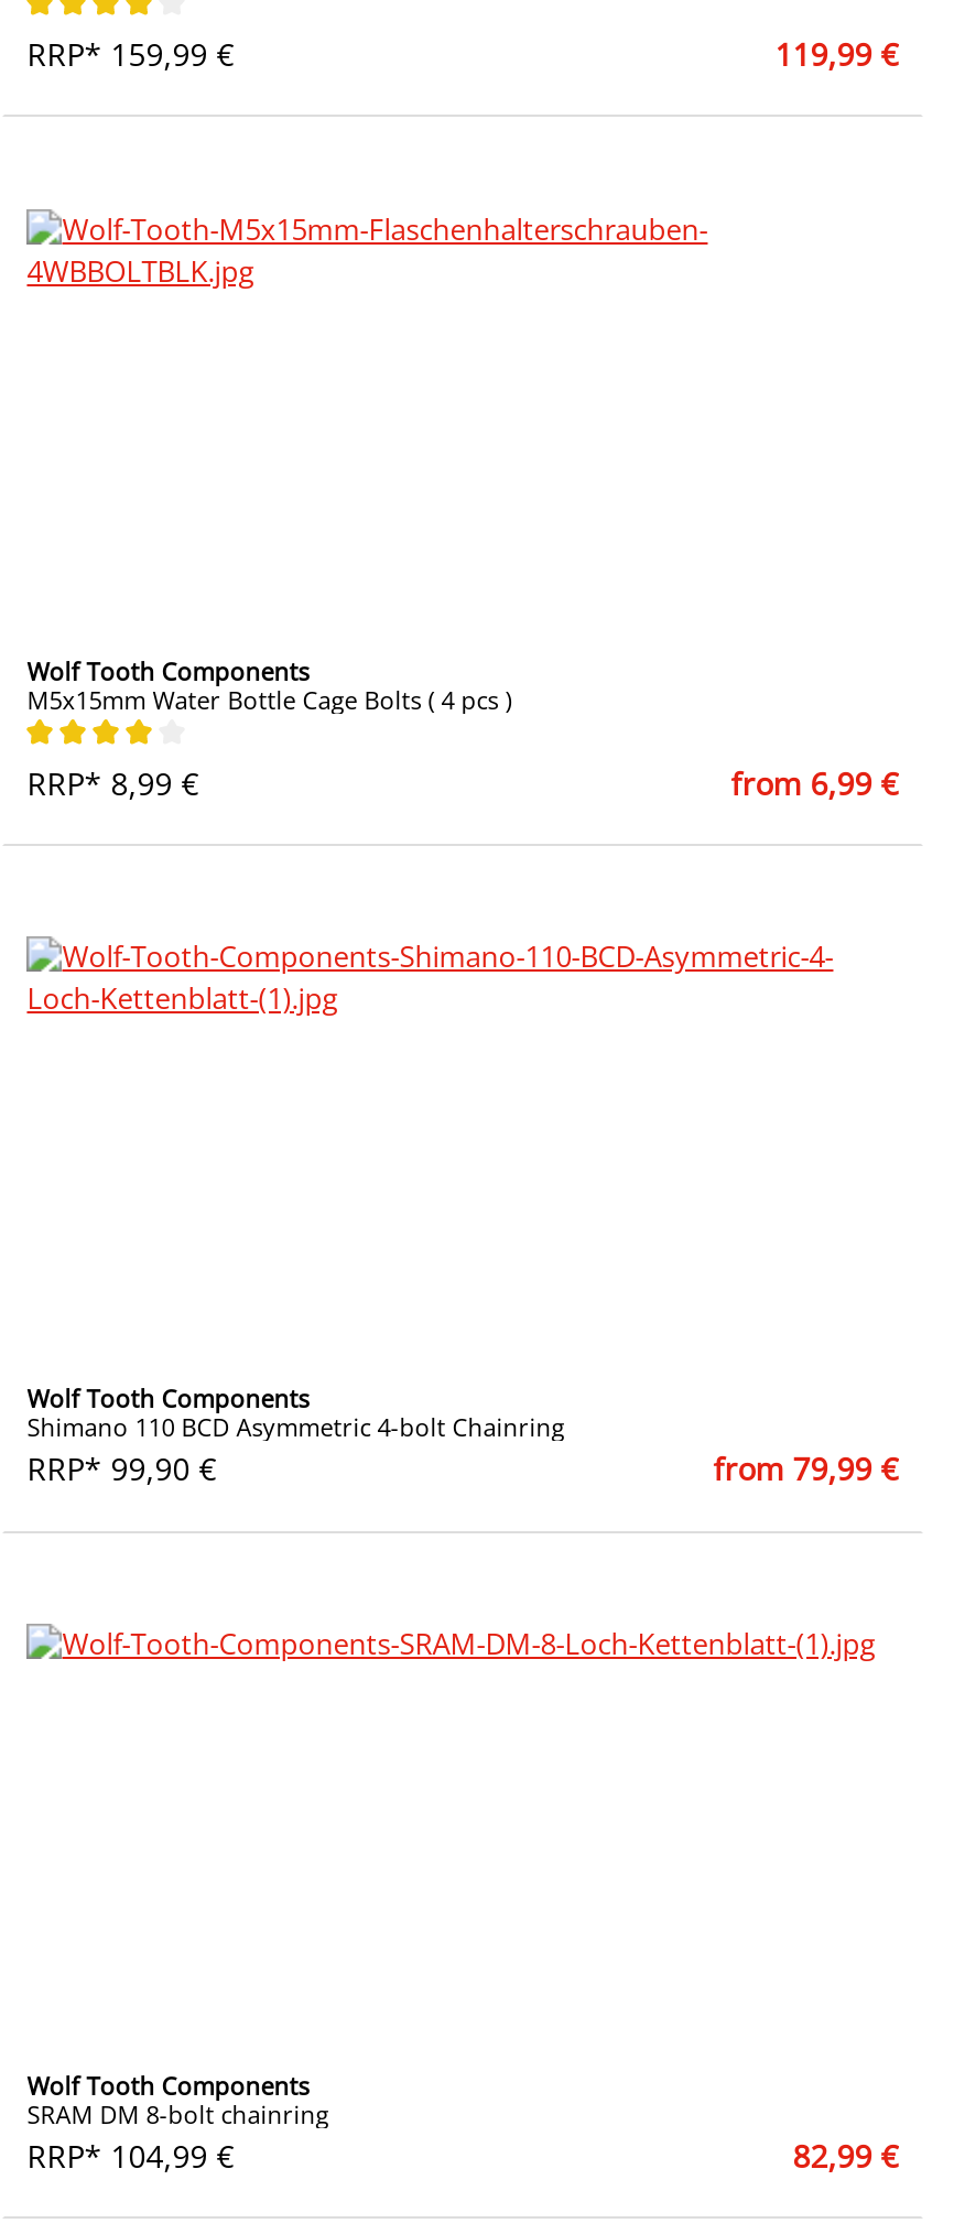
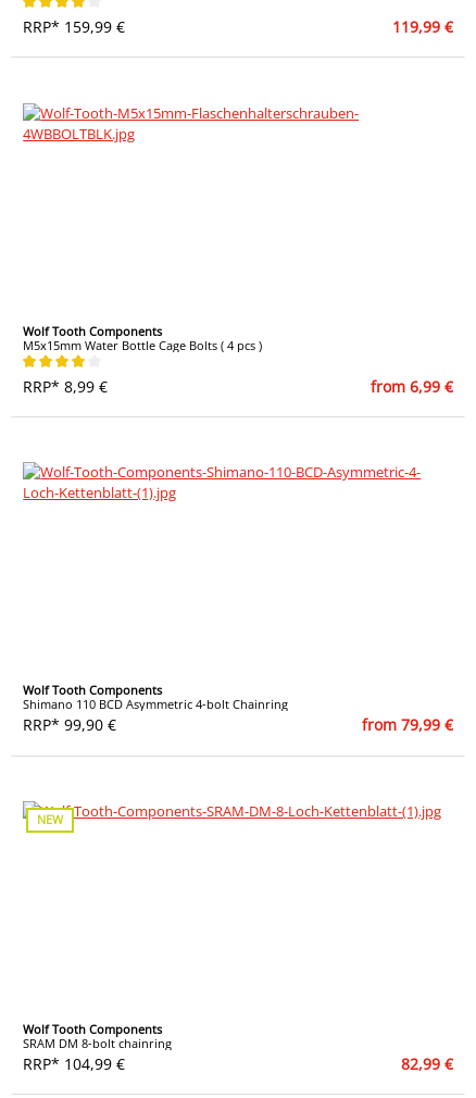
+ NEW
